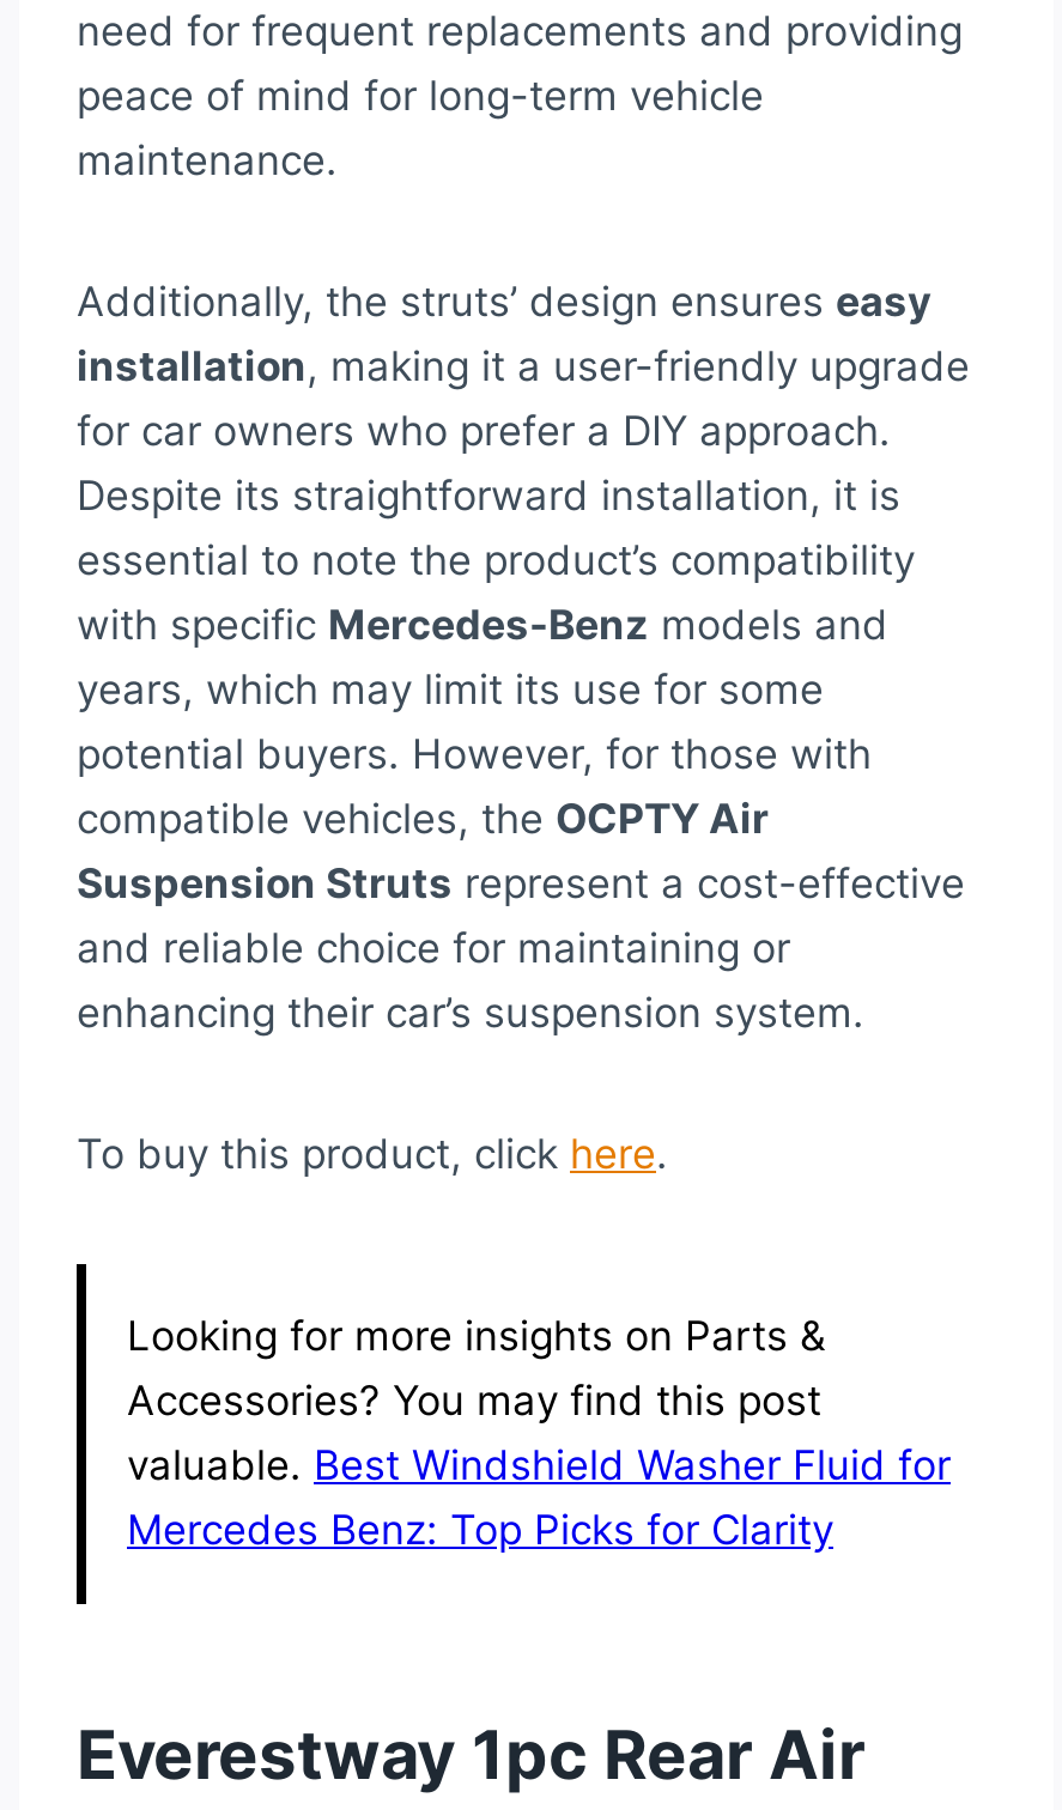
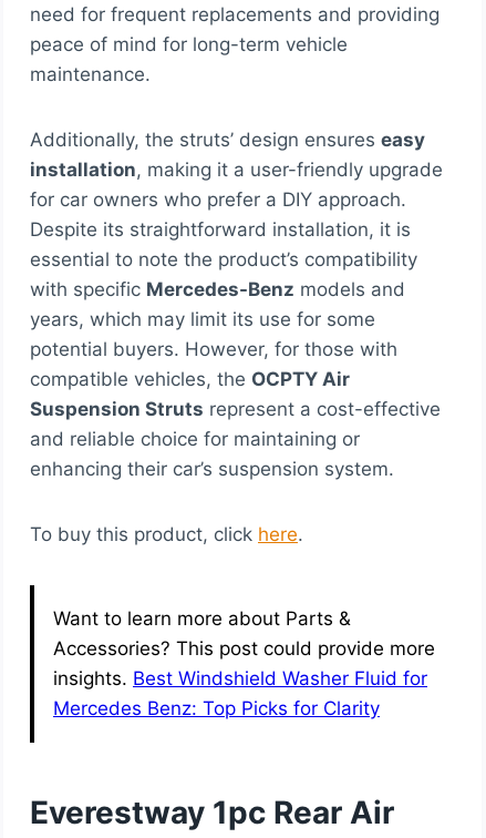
- Looking for more insights on Parts &
+ Want to learn more about Parts &

- Accessories? You may find this post
+ Accessories? This post could provide more

- valuable. Best Windshield Washer Fluid for
+ insights. Best Windshield Washer Fluid for
